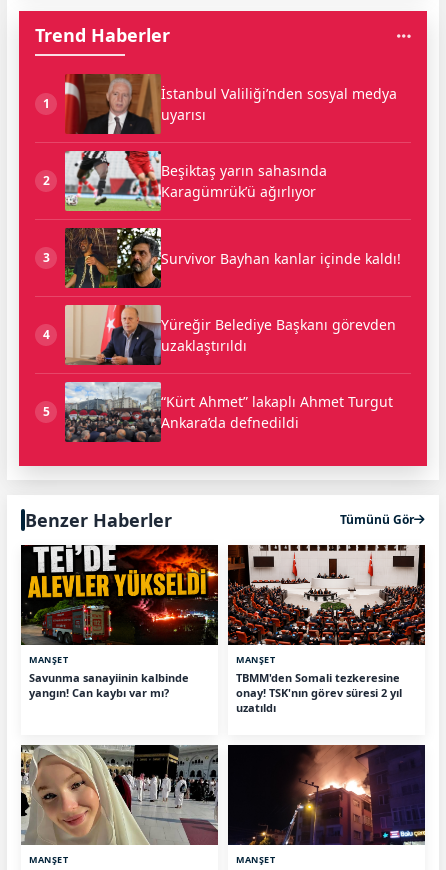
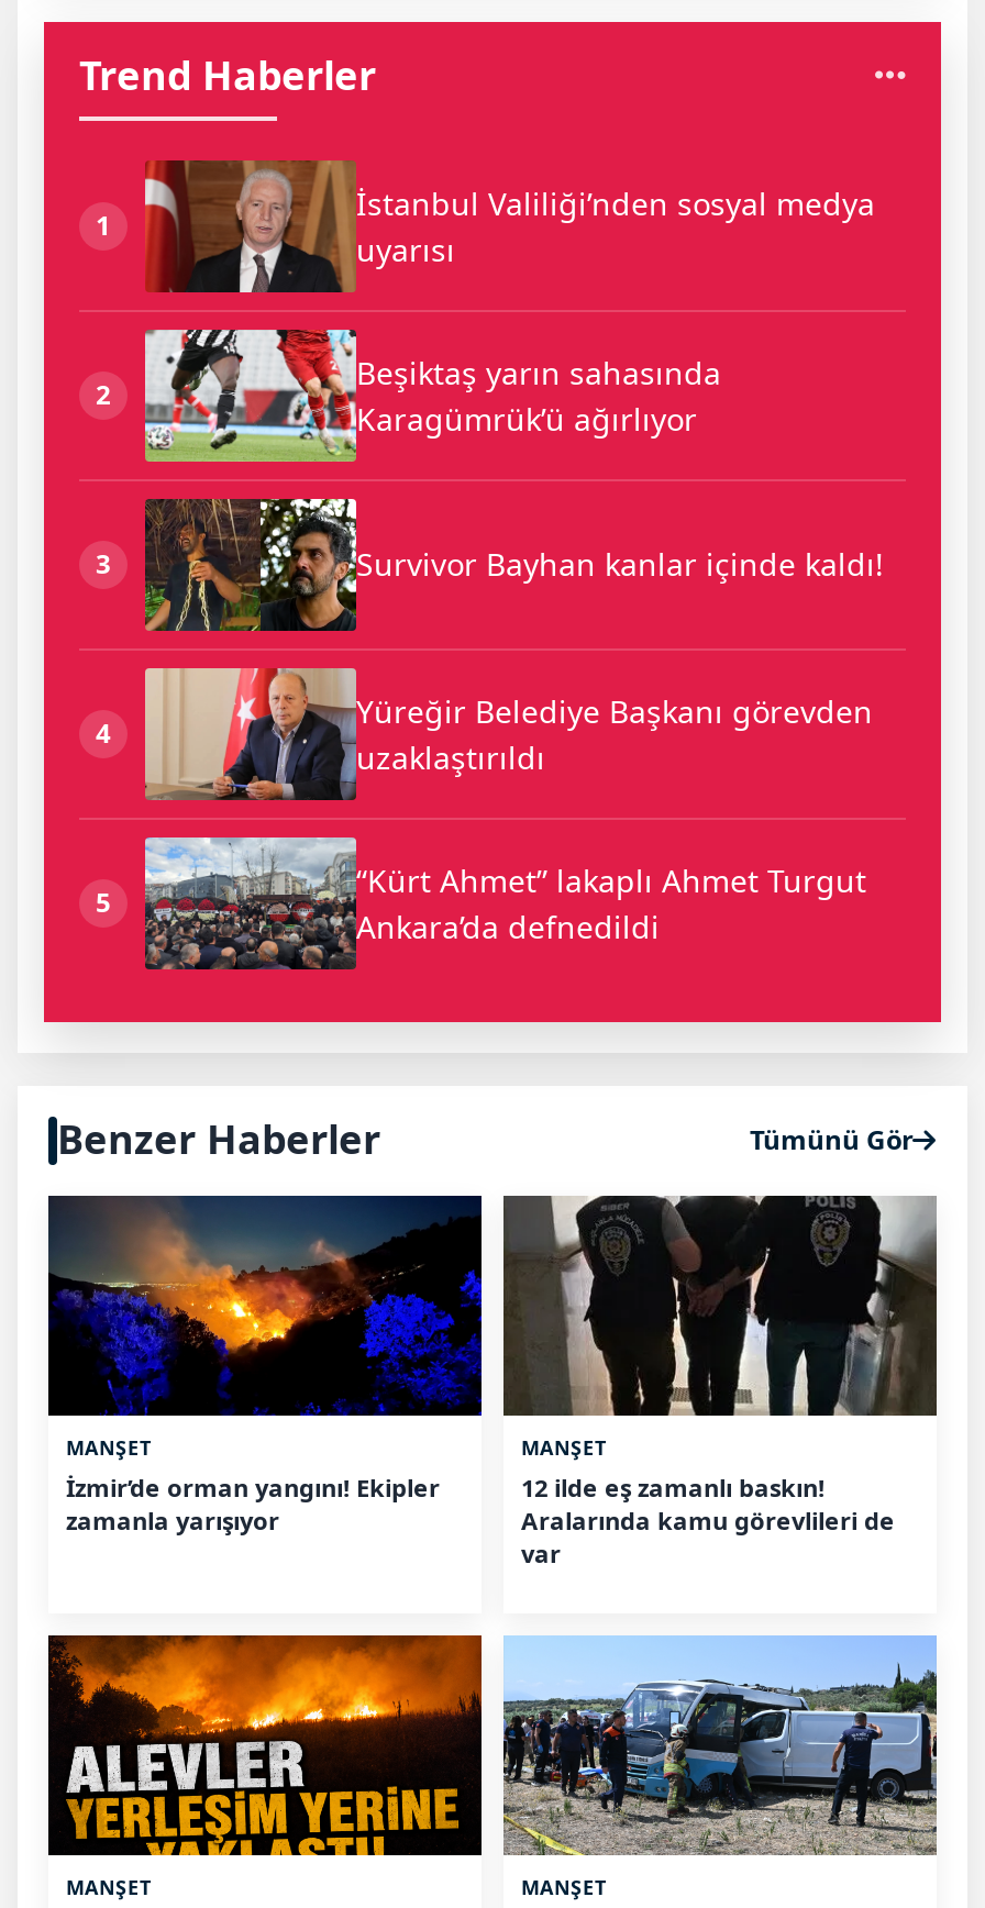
- [image]
- Savunma sanayiinin kalbinde
- yangın! Can kaybı var mı?
+ [image]
+ İzmir’de orman yangını! Ekipler
+ zamanla yarışıyor

- [image]
- TBMM'den Somali tezkeresine
- onay! TSK'nın görev süresi 2 yıl
- uzatıldı
+ [image]
+ 12 ilde eş zamanlı baskın!
+ Aralarında kamu görevlileri de
+ var

- [image]
+ [image]

- [image]
+ [image]
